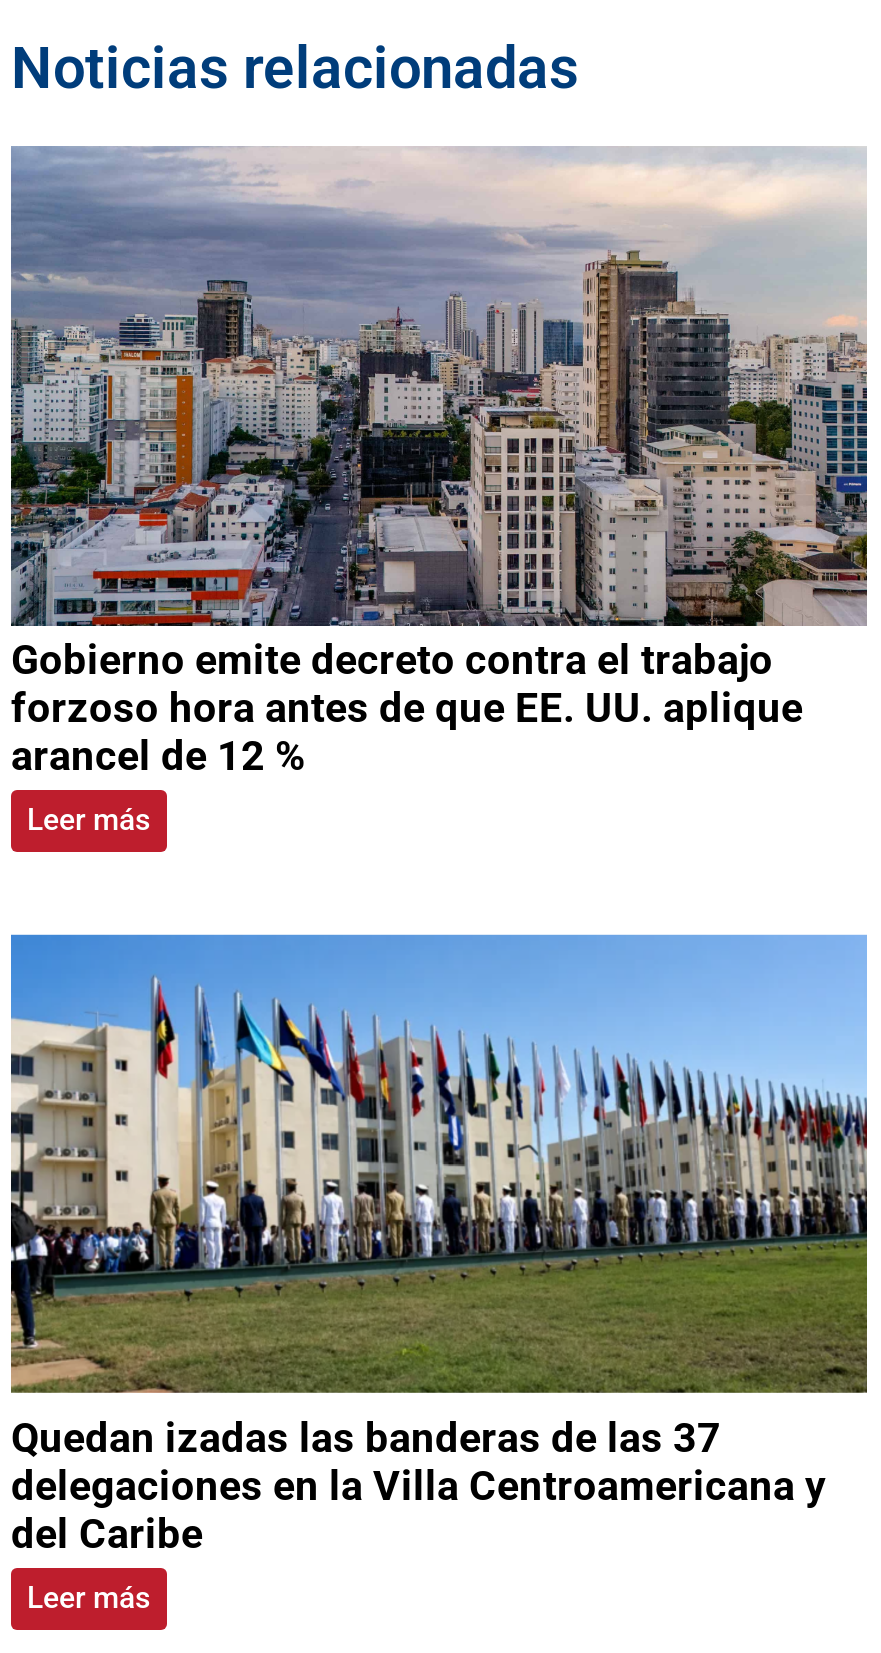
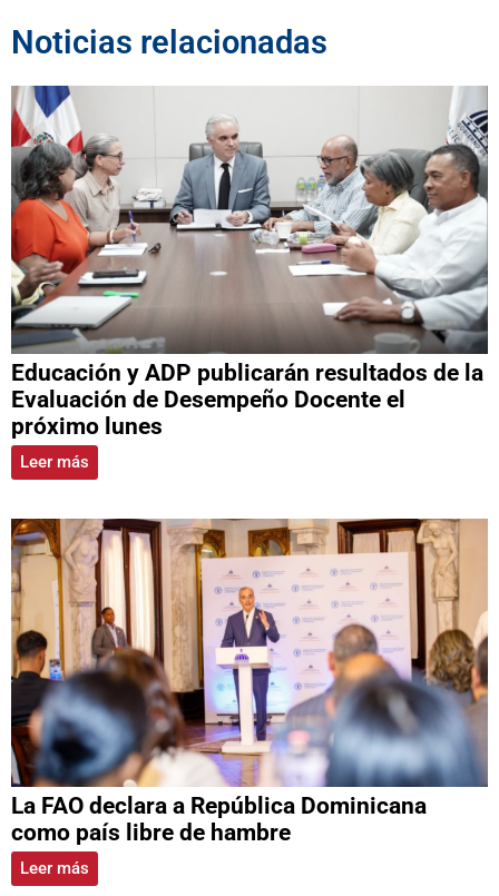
- [image]
- Gobierno emite decreto contra el trabajo
- forzoso hora antes de que EE. UU. aplique
- arancel de 12 %
+ [image]
+ Educación y ADP publicarán resultados de la
+ Evaluación de Desempeño Docente el
+ próximo lunes

- [image]
- Quedan izadas las banderas de las 37
- delegaciones en la Villa Centroamericana y
- del Caribe
+ [image]
+ La FAO declara a República Dominicana
+ como país libre de hambre
